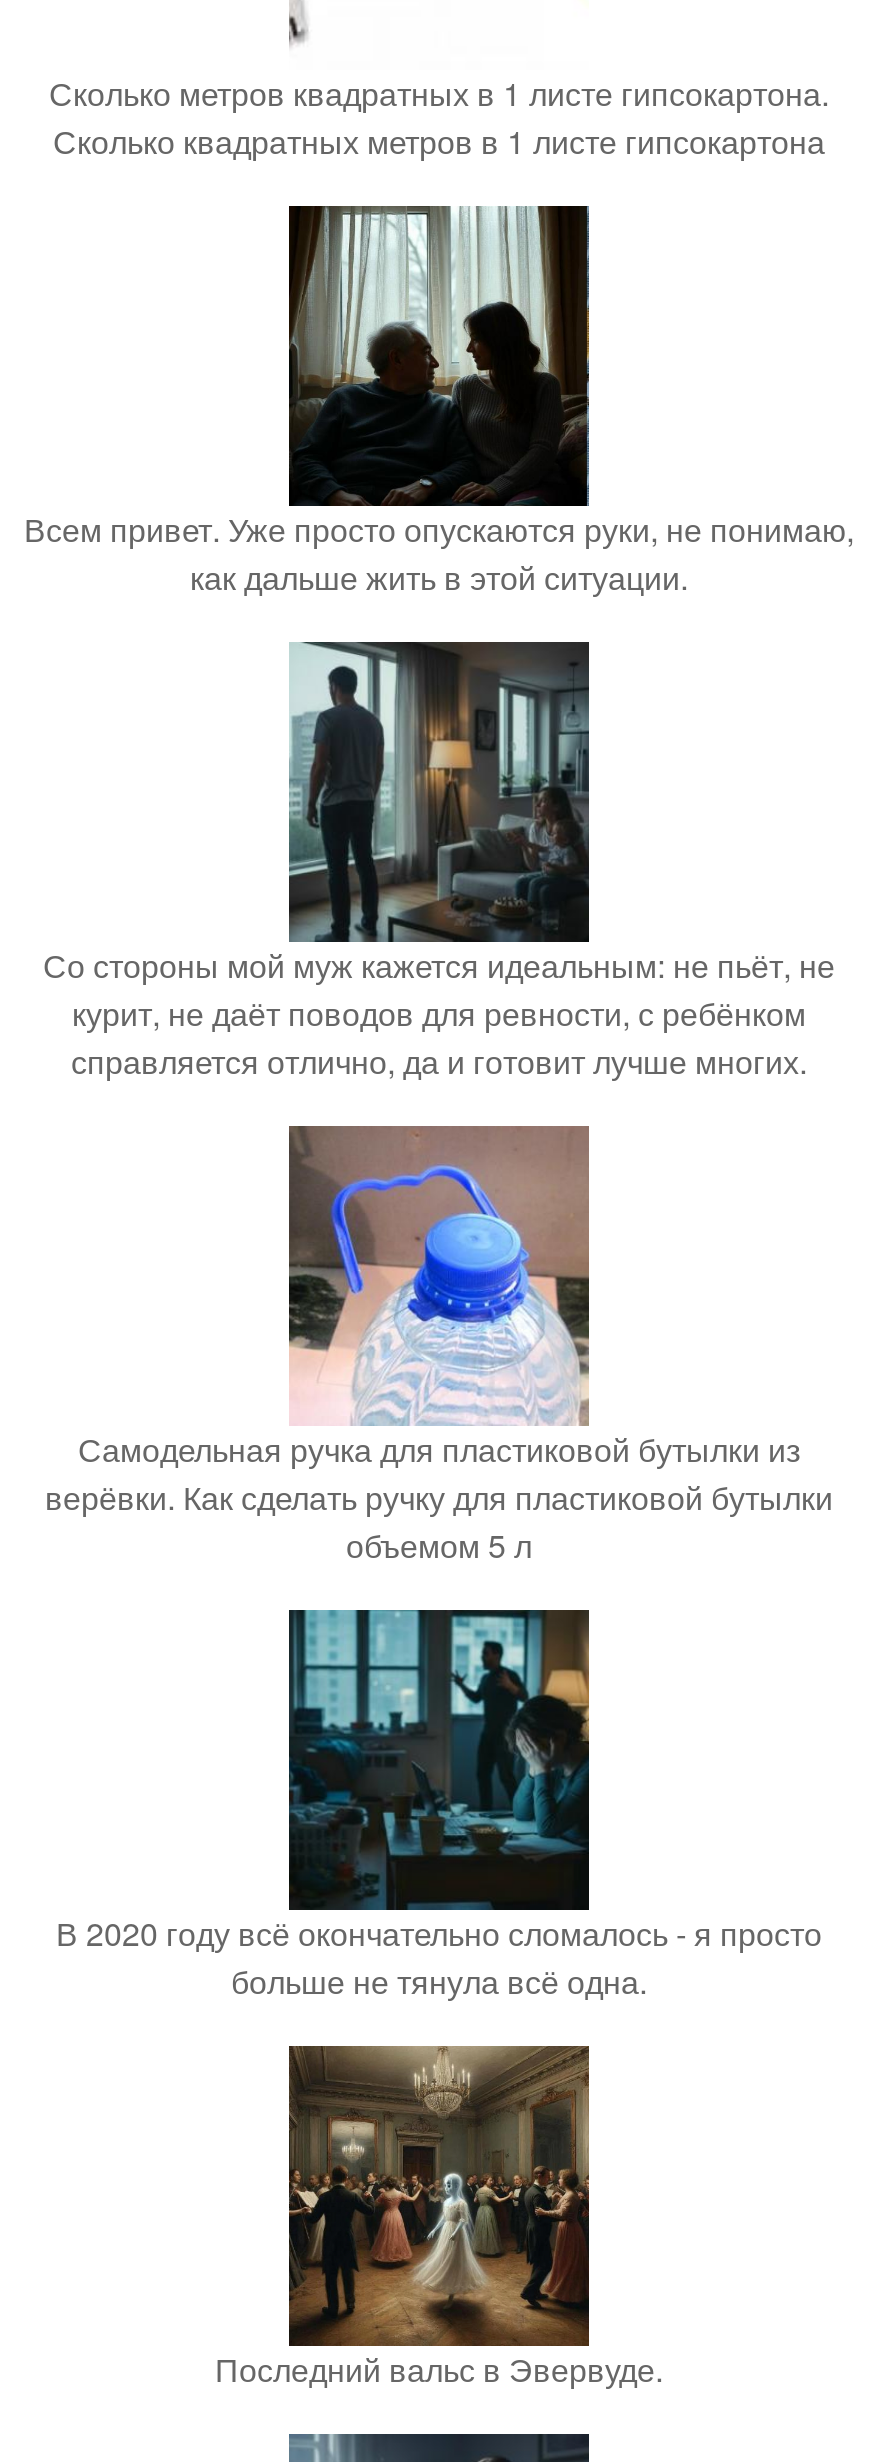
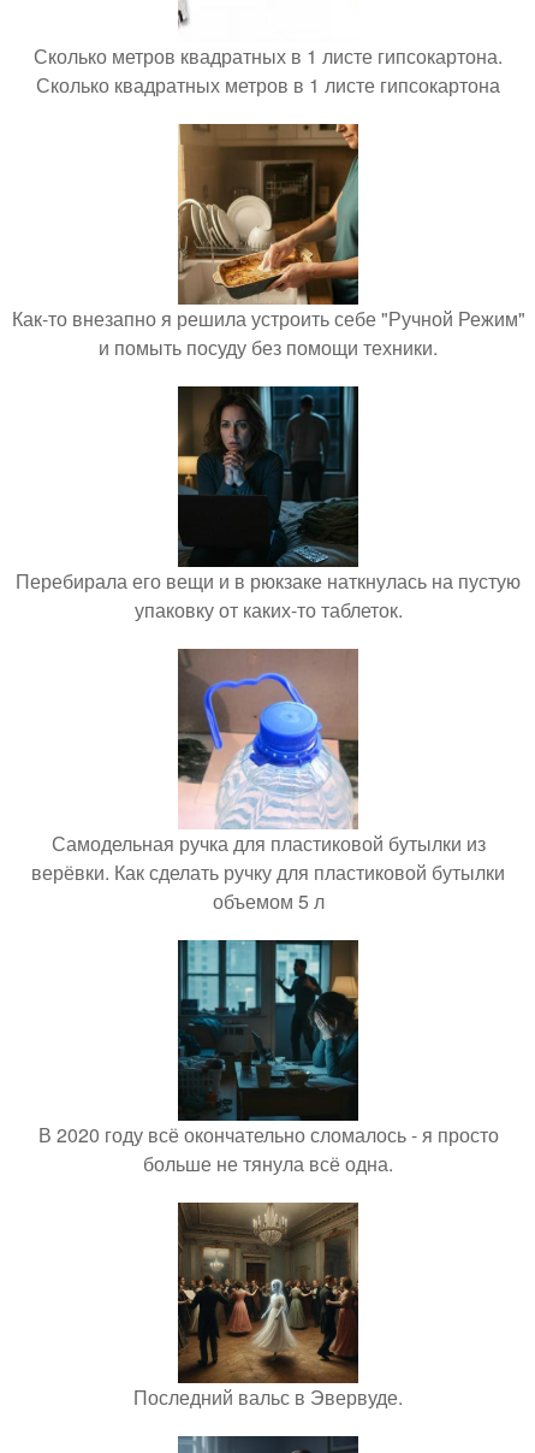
- [image]
- Всем привет. Уже просто опускаются руки, не понимаю,
- как дальше жить в этой ситуации.
+ [image]
+ Как-то внезапно я решила устроить себе "Ручной Режим"
+ и помыть посуду без помощи техники.

- [image]
- Со стороны мой муж кажется идеальным: не пьёт, не
- курит, не даёт поводов для ревности, с ребёнком
- справляется отлично, да и готовит лучше многих.
+ [image]
+ Перебирала его вещи и в рюкзаке наткнулась на пустую
+ упаковку от каких-то таблеток.
